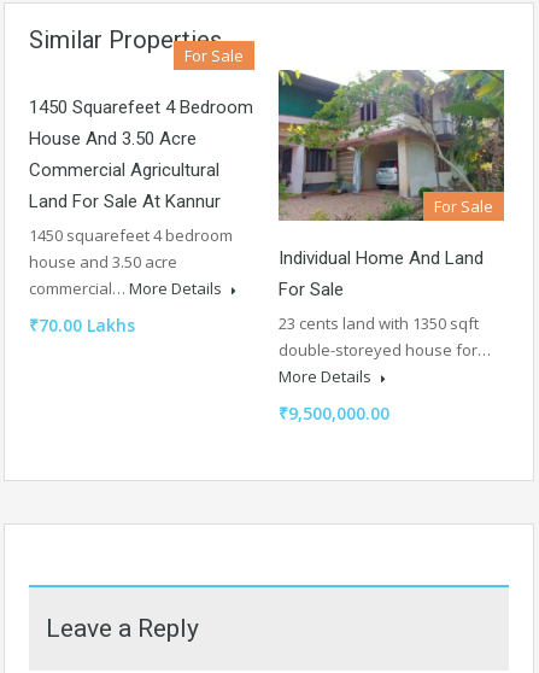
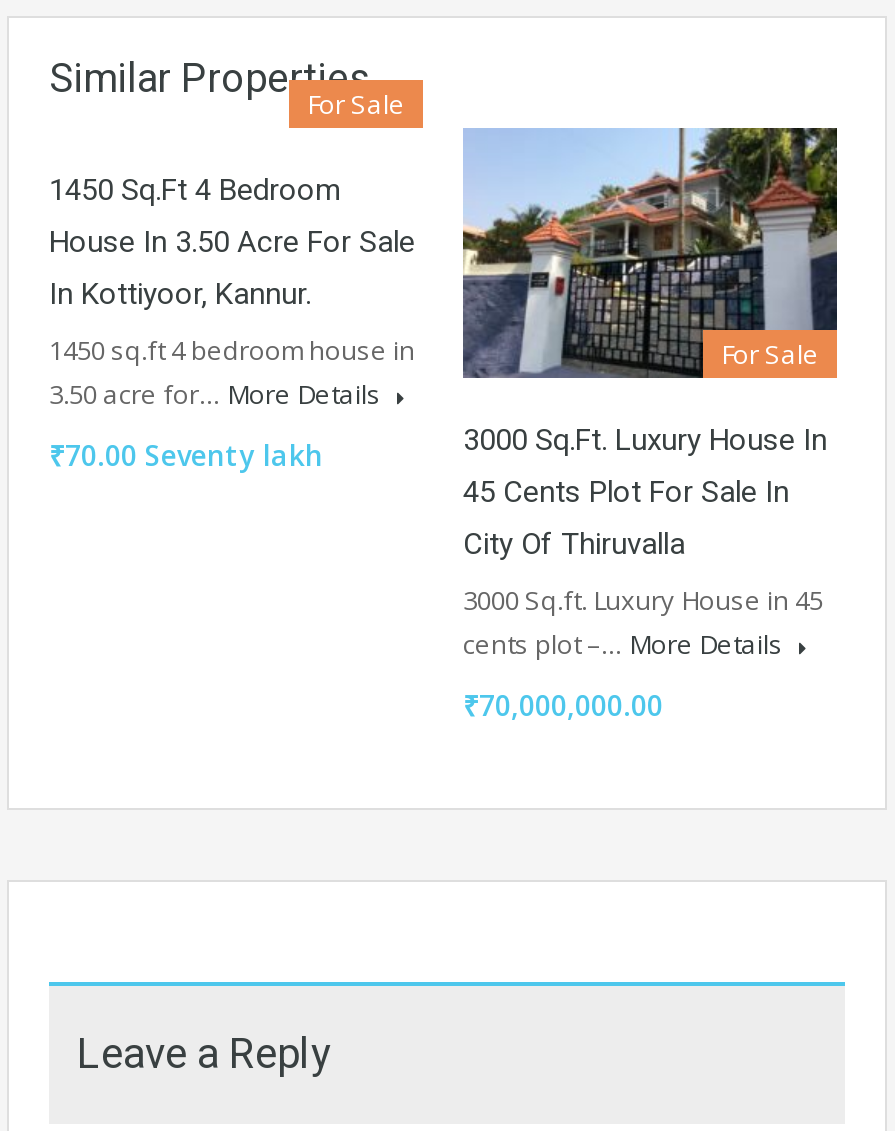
- [image]
- Individual Home And Land
- For Sale
+ [image]
+ 3000 Sq.ft. Luxury House In
+ 45 Cents Plot For Sale In
+ City Of Thiruvalla

- 1450 Squarefeet 4 Bedroom
- House And 3.50 Acre
- Commercial Agricultural
- Land For Sale At Kannur
+ 1450 Sq.ft 4 Bedroom
+ House In 3.50 Acre For Sale
+ In Kottiyoor, Kannur.

- 1450 squarefeet 4 bedroom
- house and 3.50 acre
- commercial… More Details
+ 1450 sq.ft 4 bedroom house in
+ 3.50 acre for… More Details

- ₹70.00 Lakhs
+ ₹70.00 Seventy lakh

- 23 cents land with 1350 sqft
- double-storeyed house for…
- More Details
+ 3000 Sq.ft. Luxury House in 45
+ cents plot –… More Details

- ₹9,500,000.00
+ ₹70,000,000.00
